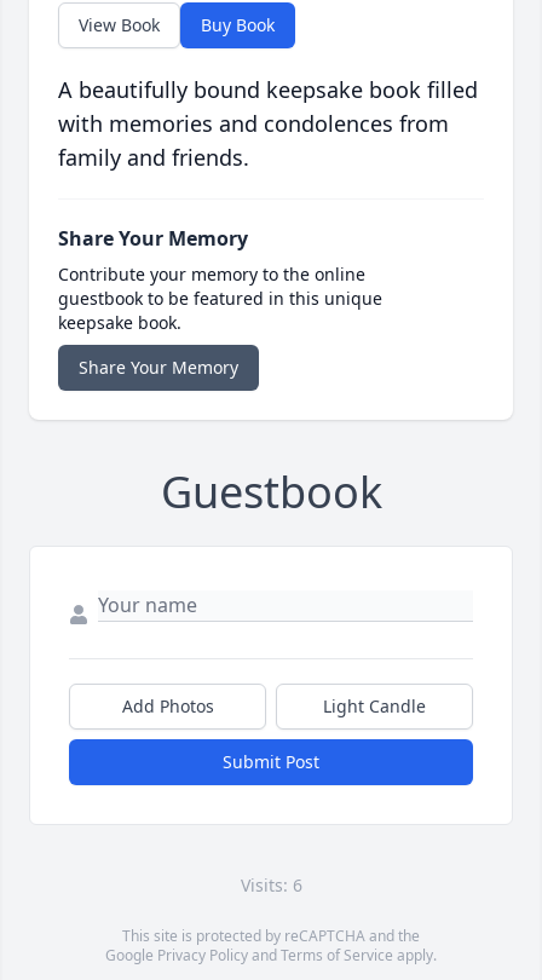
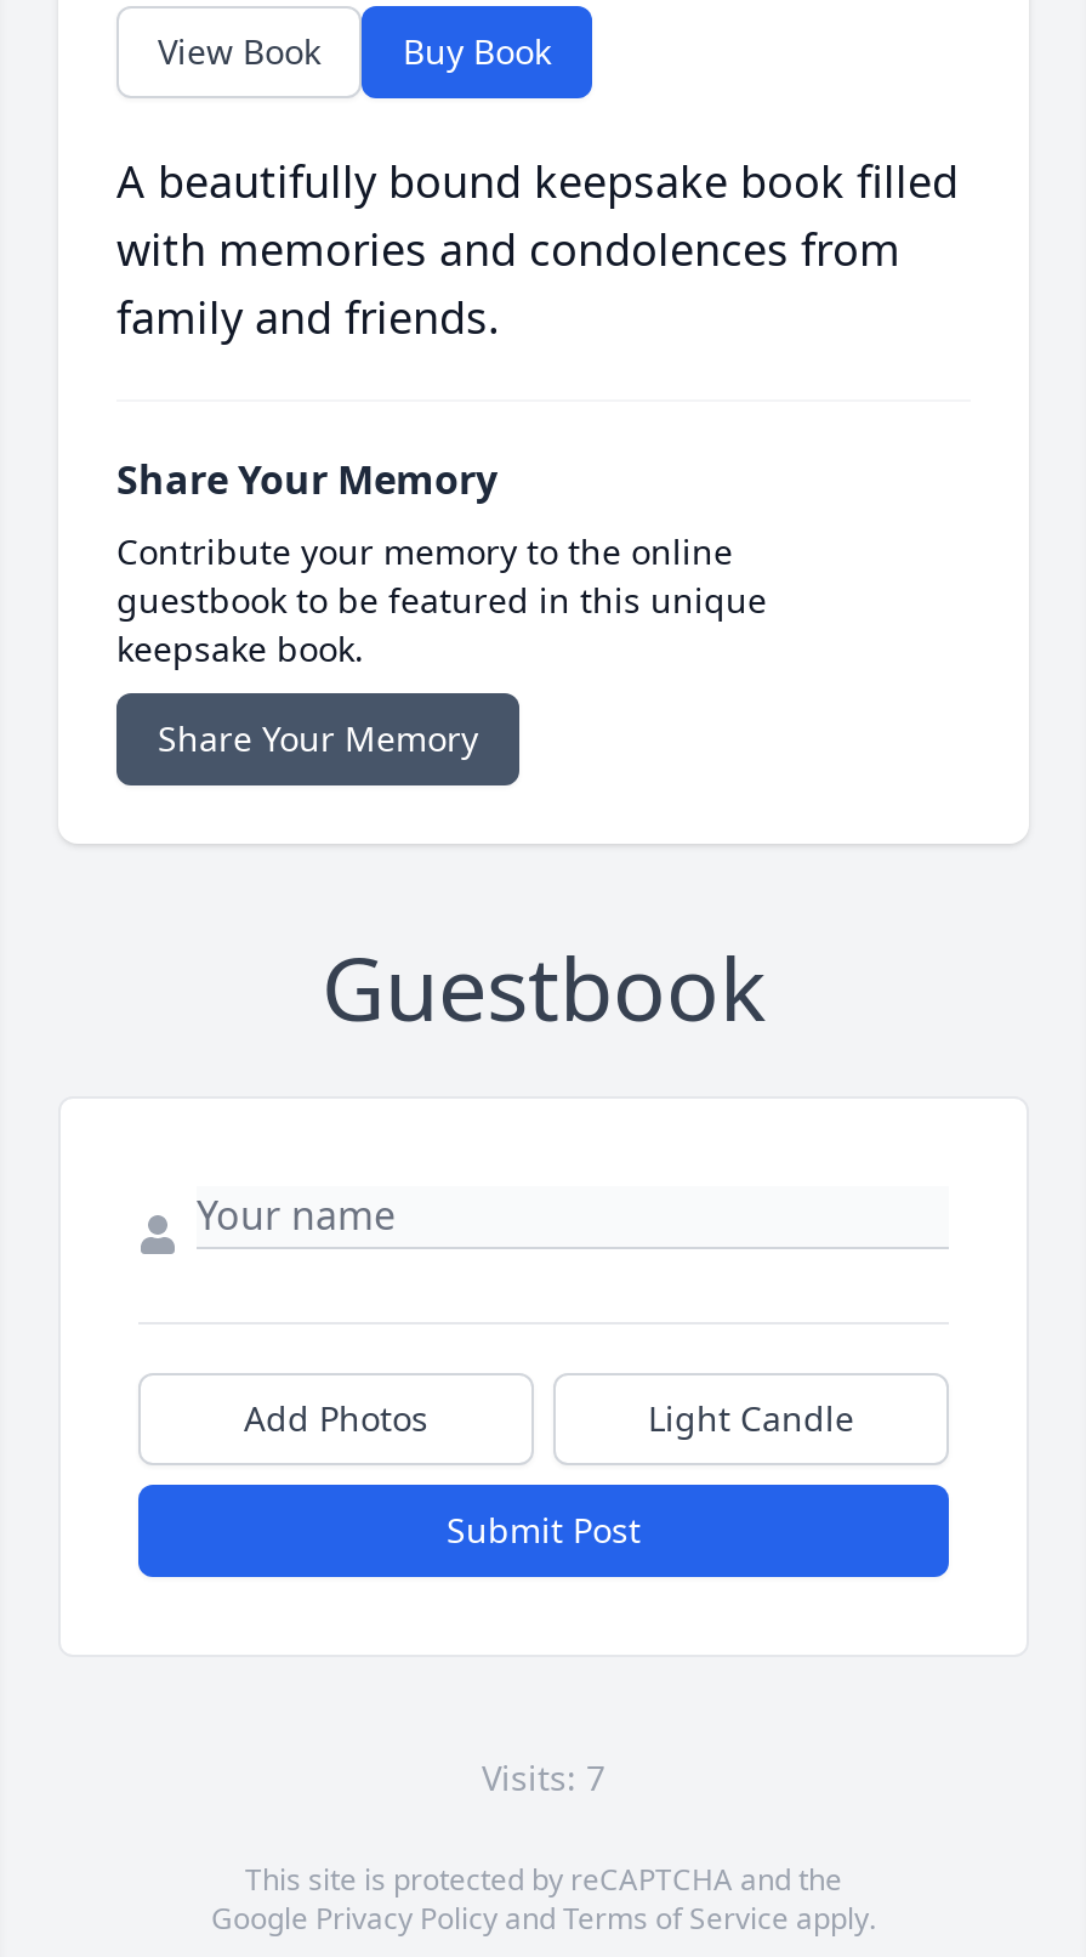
- Visits: 6
+ Visits: 7
